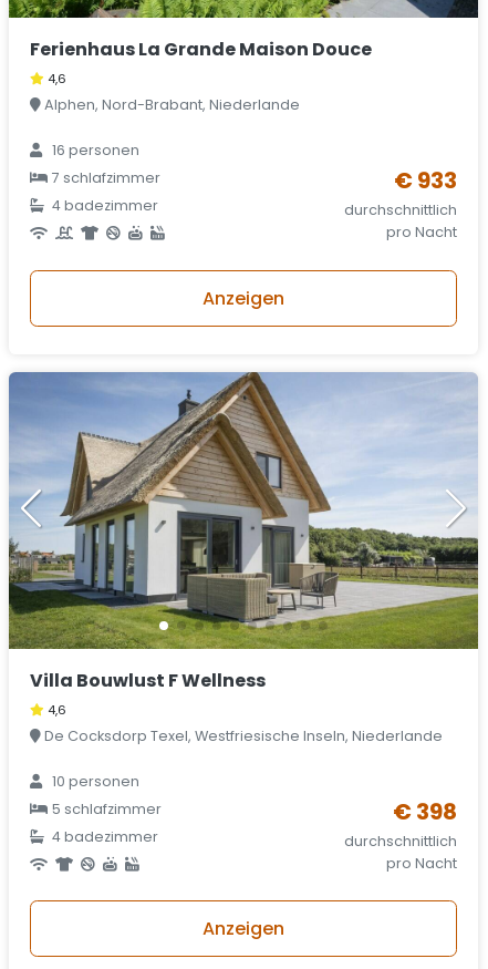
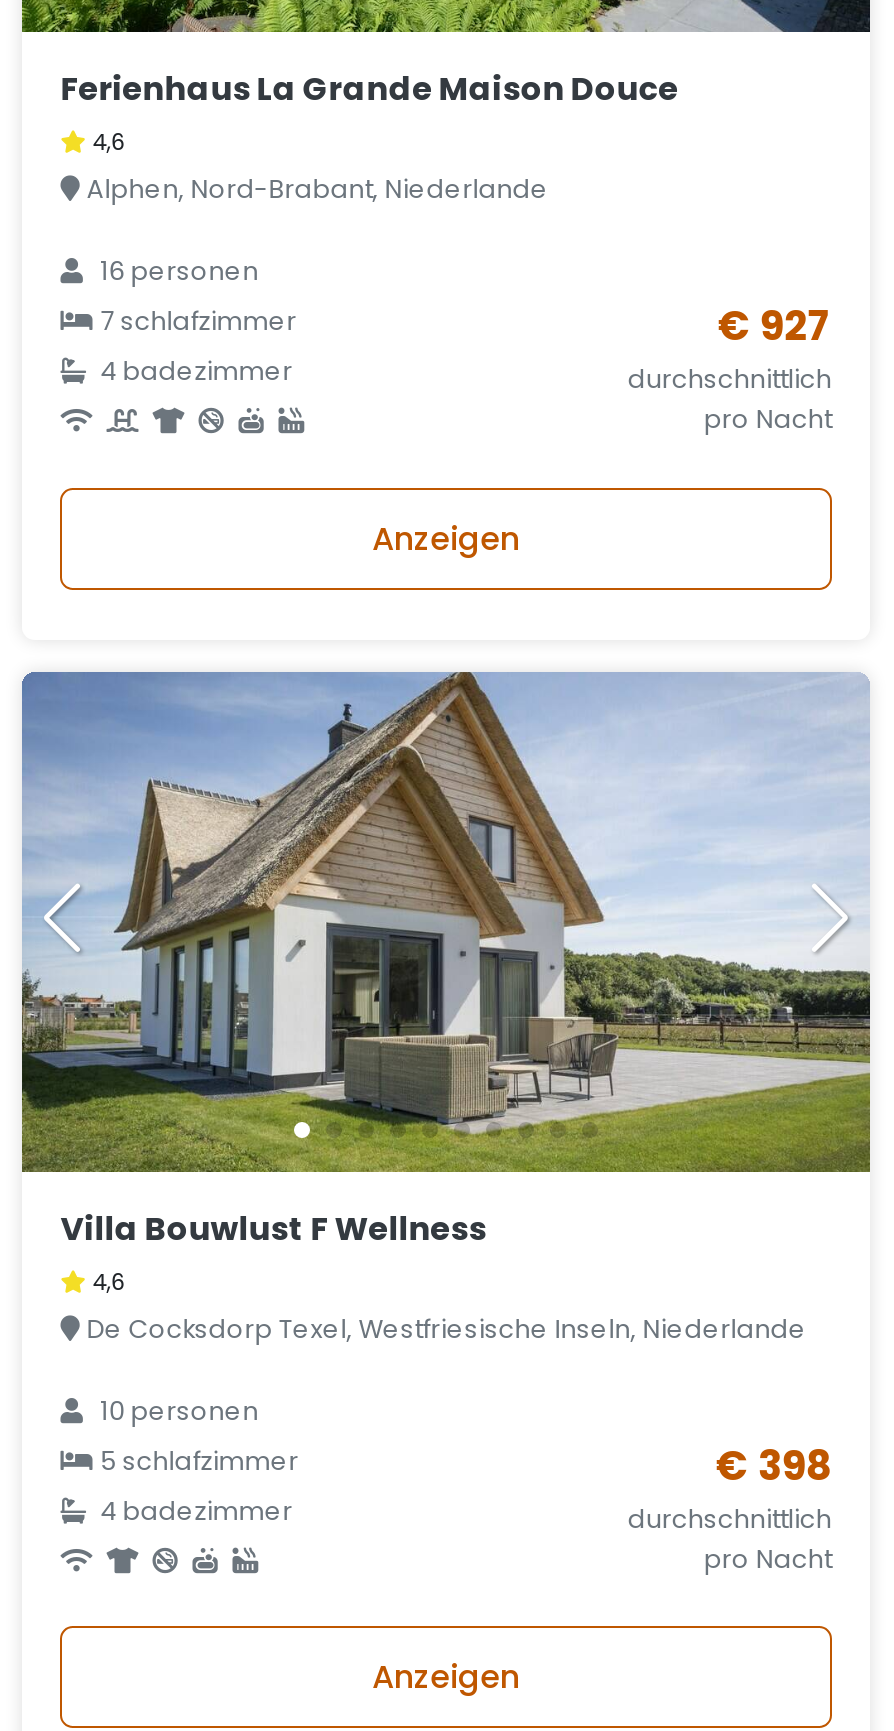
- € 933
+ € 927
